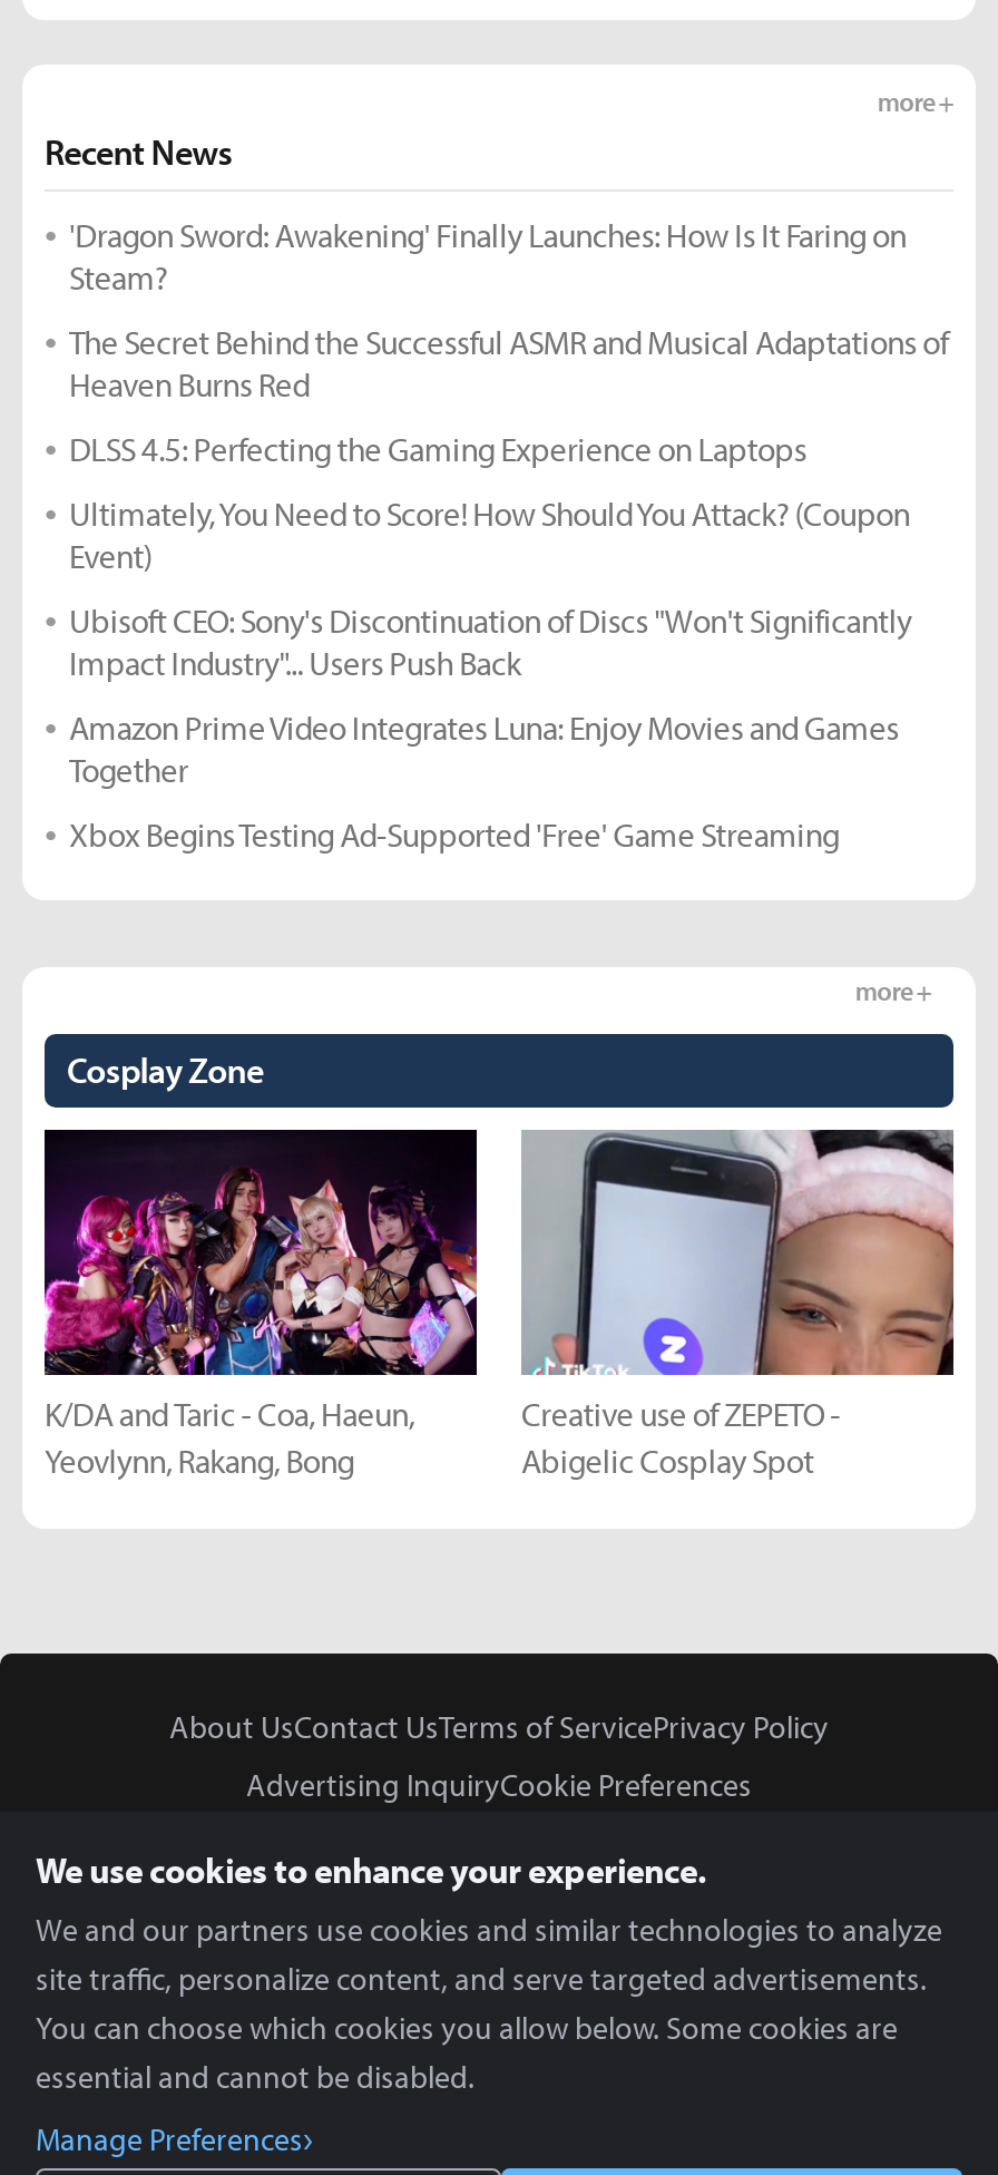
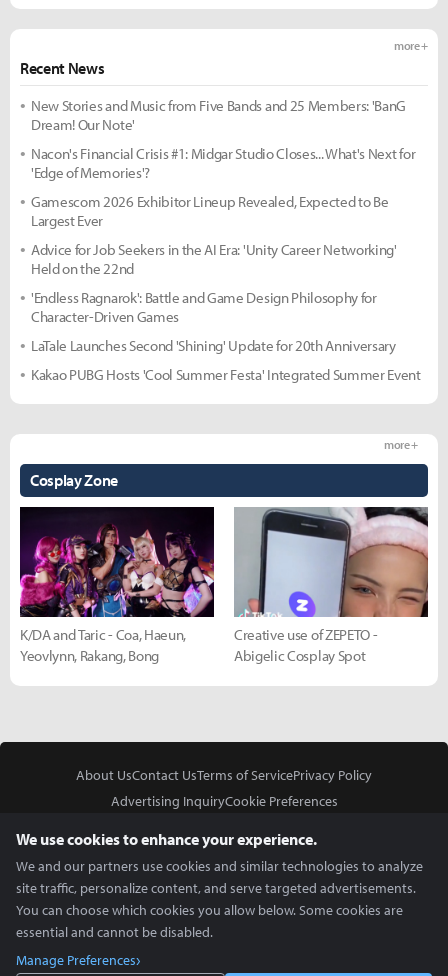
- 'Dragon Sword: Awakening' Finally Launches: How Is It Faring on
- Steam?
+ New Stories and Music from Five Bands and 25 Members: 'BanG
+ Dream! Our Note'

- The Secret Behind the Successful ASMR and Musical Adaptations of
- Heaven Burns Red
+ Nacon's Financial Crisis #1: Midgar Studio Closes... What's Next for
+ 'Edge of Memories'?

- DLSS 4.5: Perfecting the Gaming Experience on Laptops
+ Gamescom 2026 Exhibitor Lineup Revealed, Expected to Be
+ Largest Ever

- Ultimately, You Need to Score! How Should You Attack? (Coupon
- Event)
+ Advice for Job Seekers in the AI Era: 'Unity Career Networking'
+ Held on the 22nd

- Ubisoft CEO: Sony's Discontinuation of Discs "Won't Significantly
- Impact Industry"... Users Push Back
+ 'Endless Ragnarok': Battle and Game Design Philosophy for
+ Character-Driven Games

- Amazon Prime Video Integrates Luna: Enjoy Movies and Games
- Together
+ LaTale Launches Second 'Shining' Update for 20th Anniversary

- Xbox Begins Testing Ad-Supported 'Free' Game Streaming
+ Kakao PUBG Hosts 'Cool Summer Festa' Integrated Summer Event
